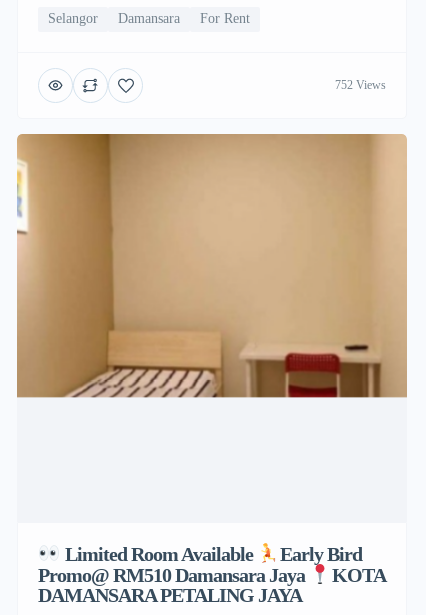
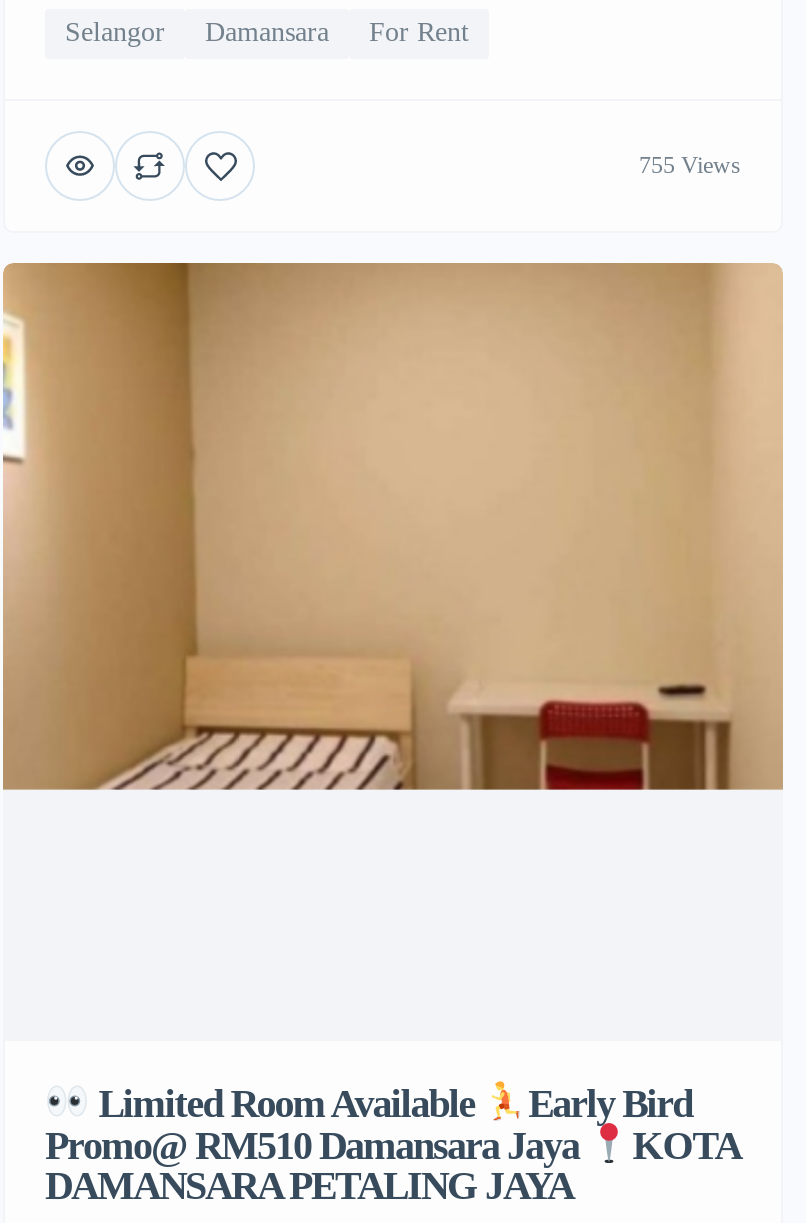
- 752 Views
+ 755 Views
